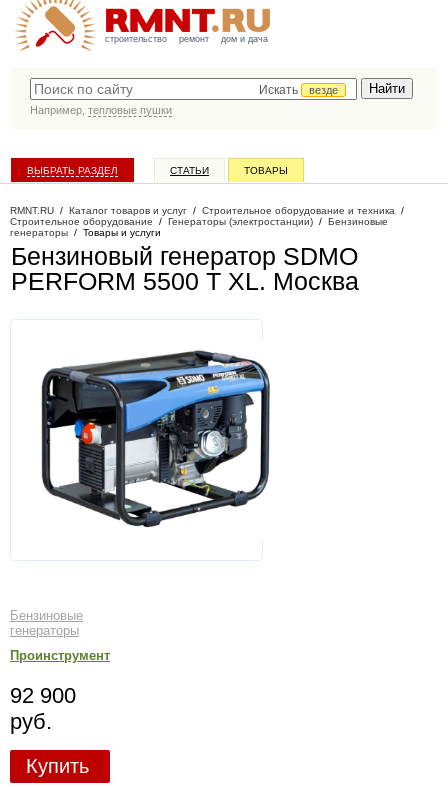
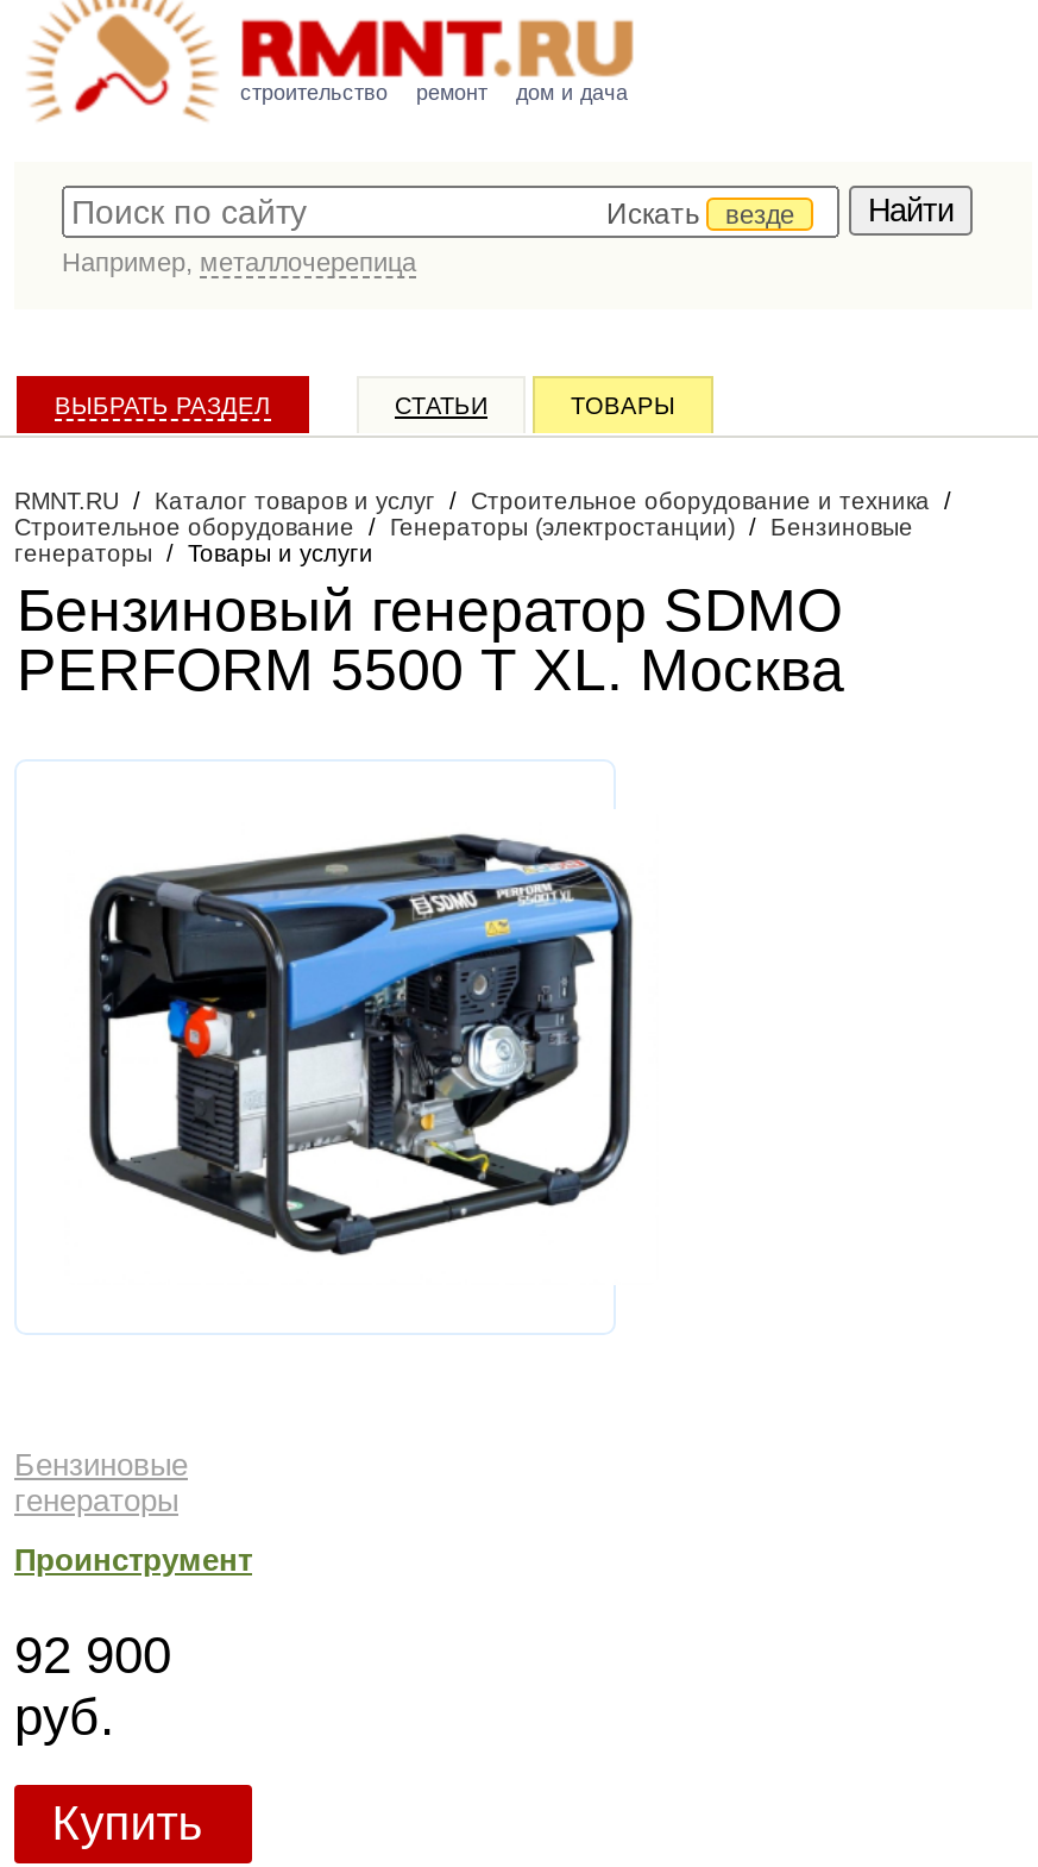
- Например, тепловые пушки
+ Например, металлочерепица
